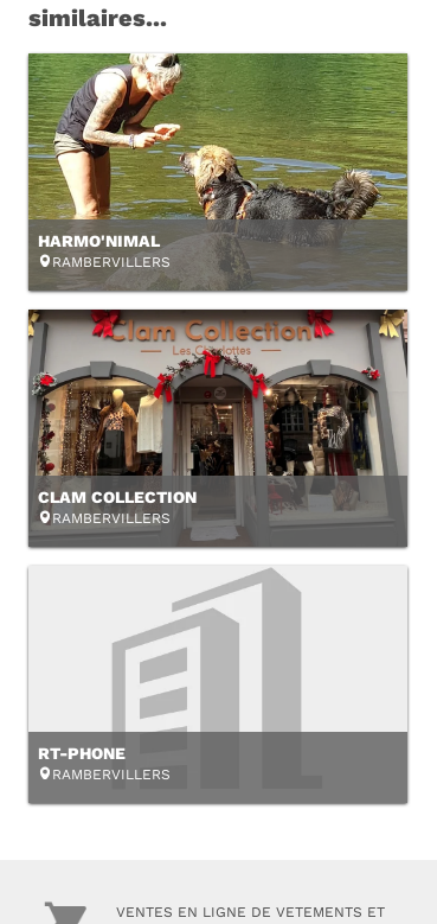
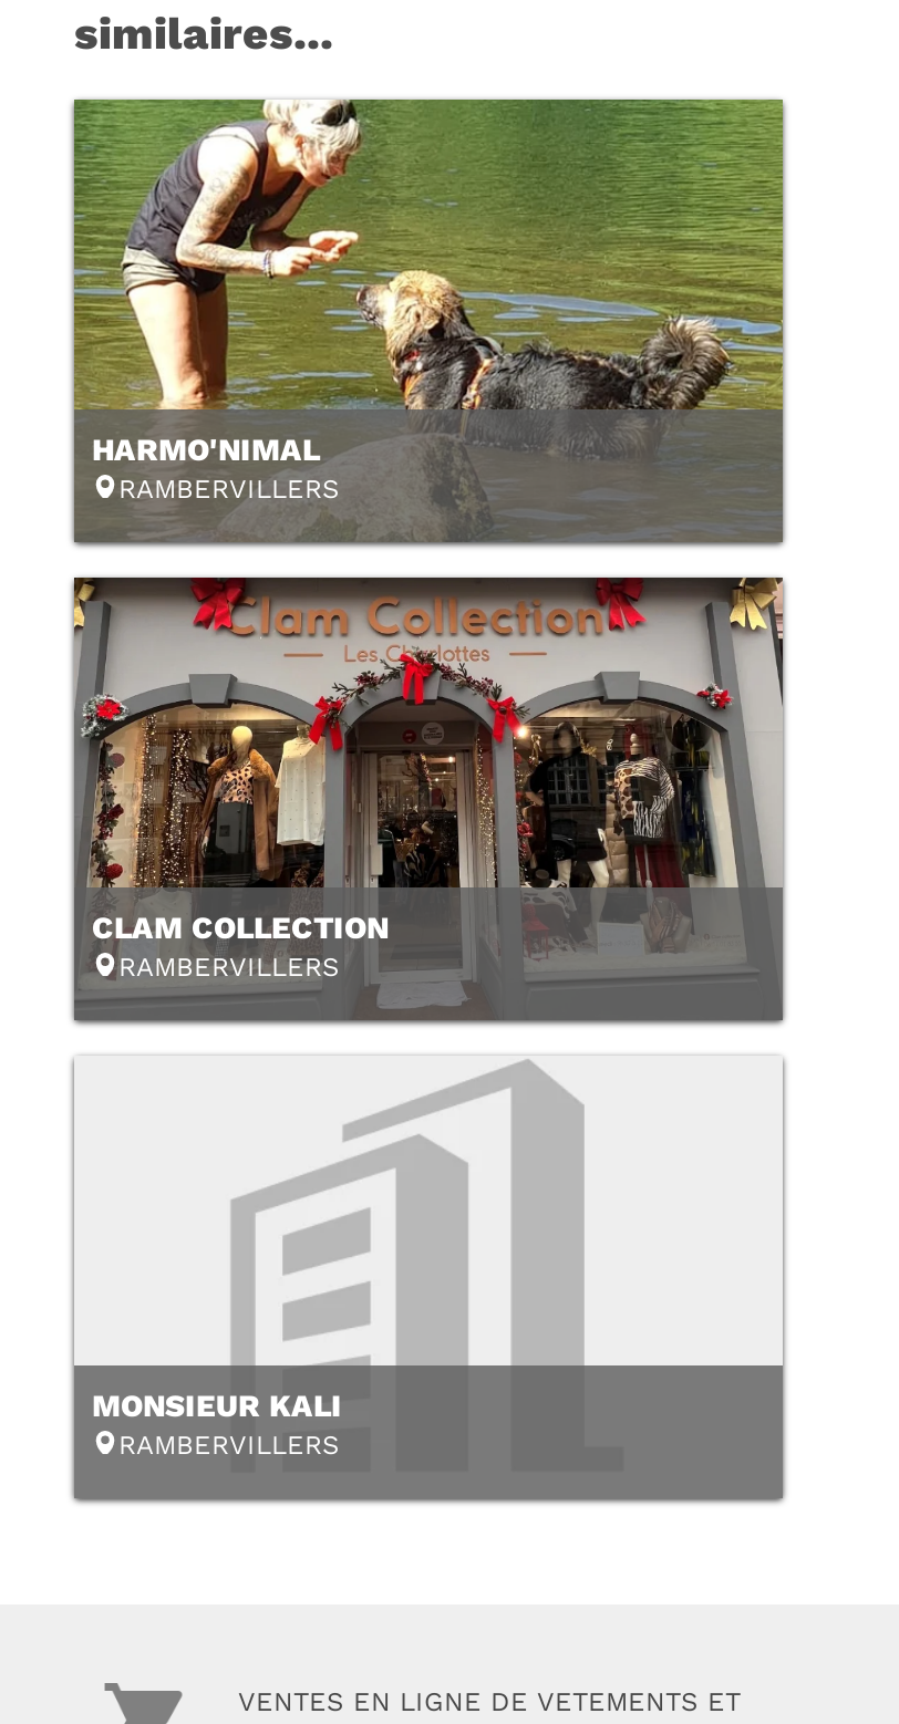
- RT-PHONE
+ MONSIEUR KALI
